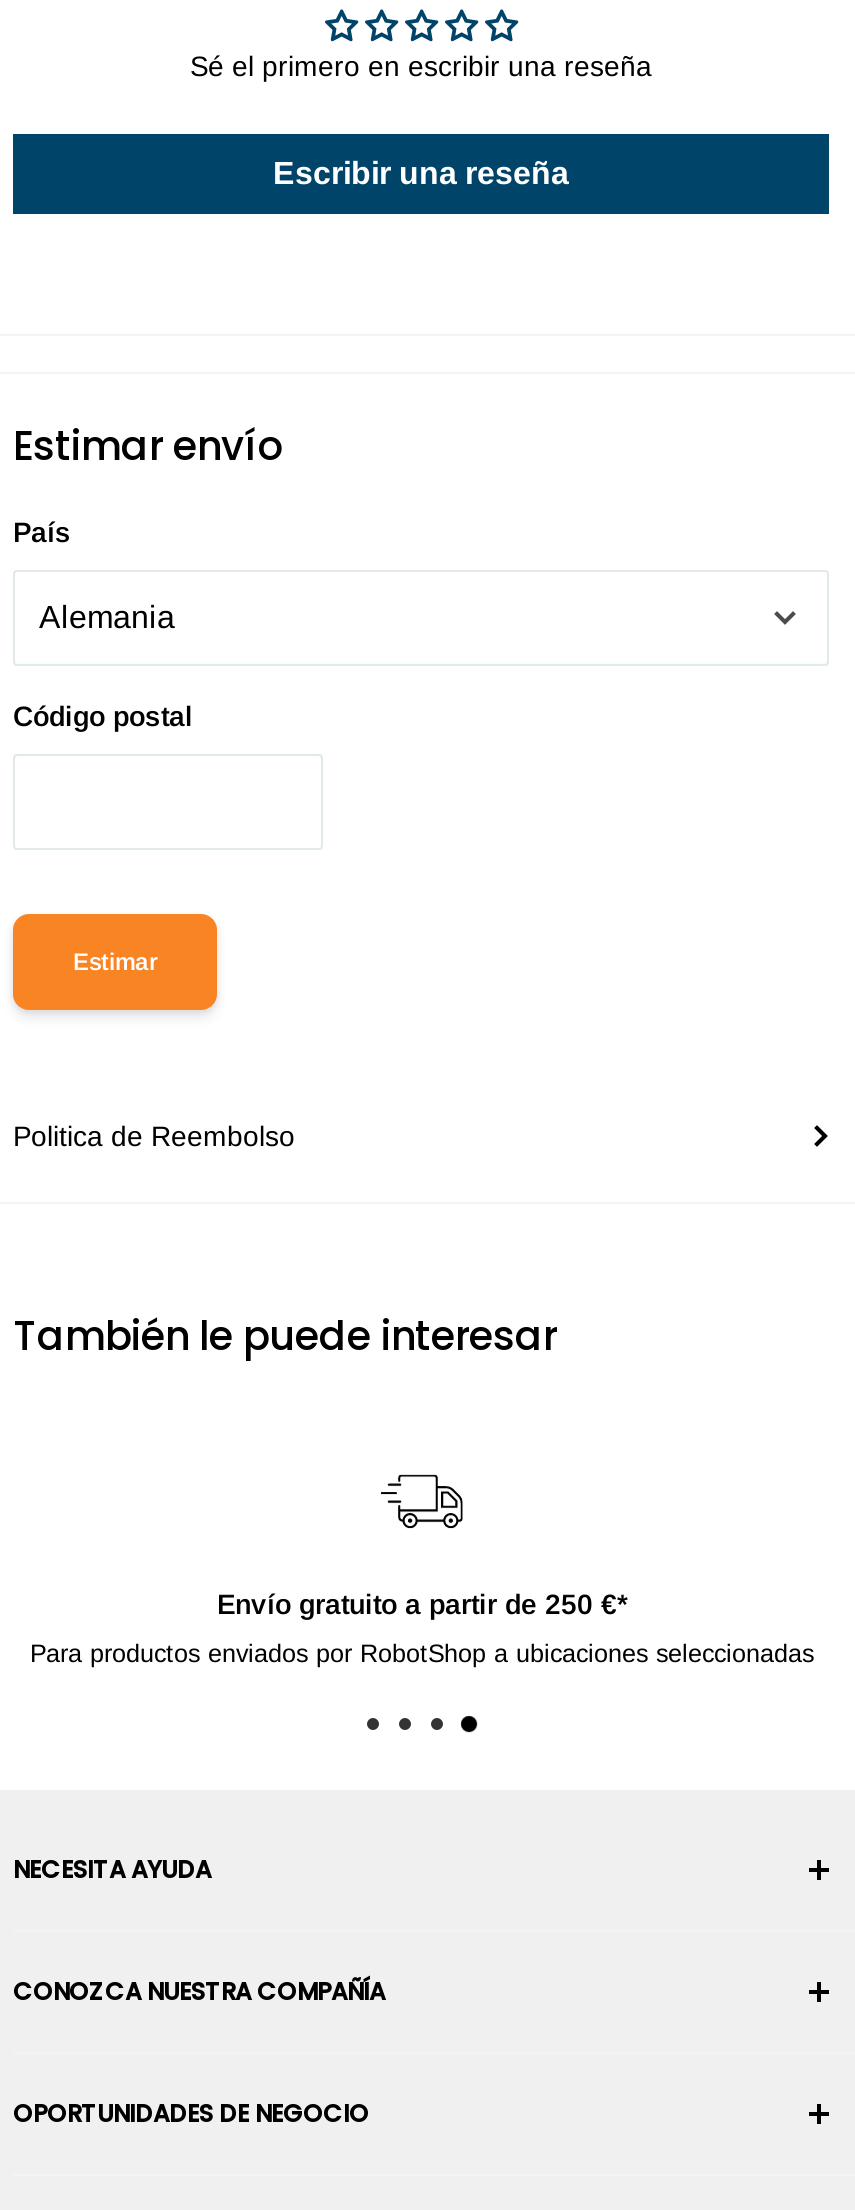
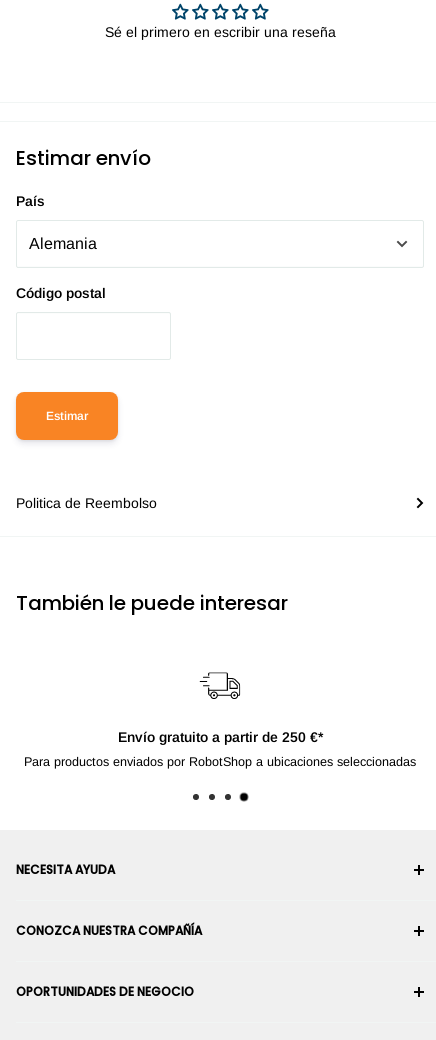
- Escribir una reseña
